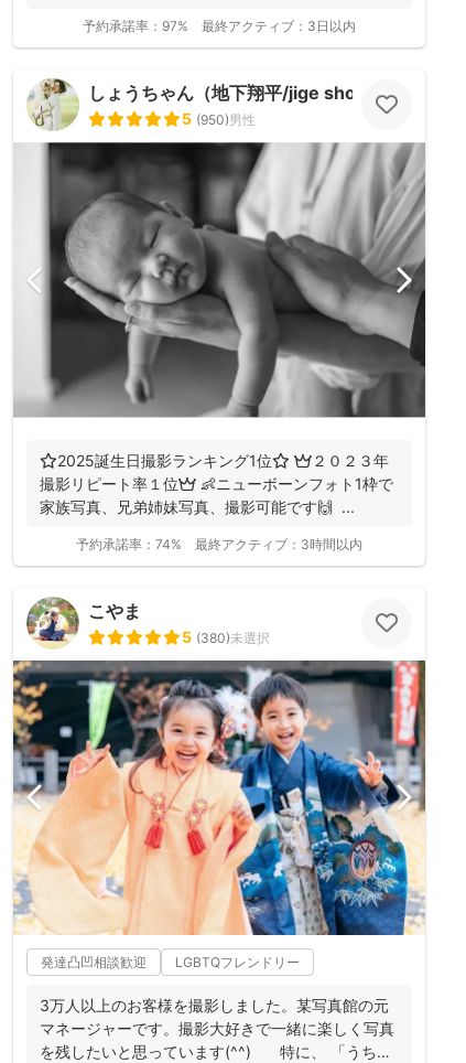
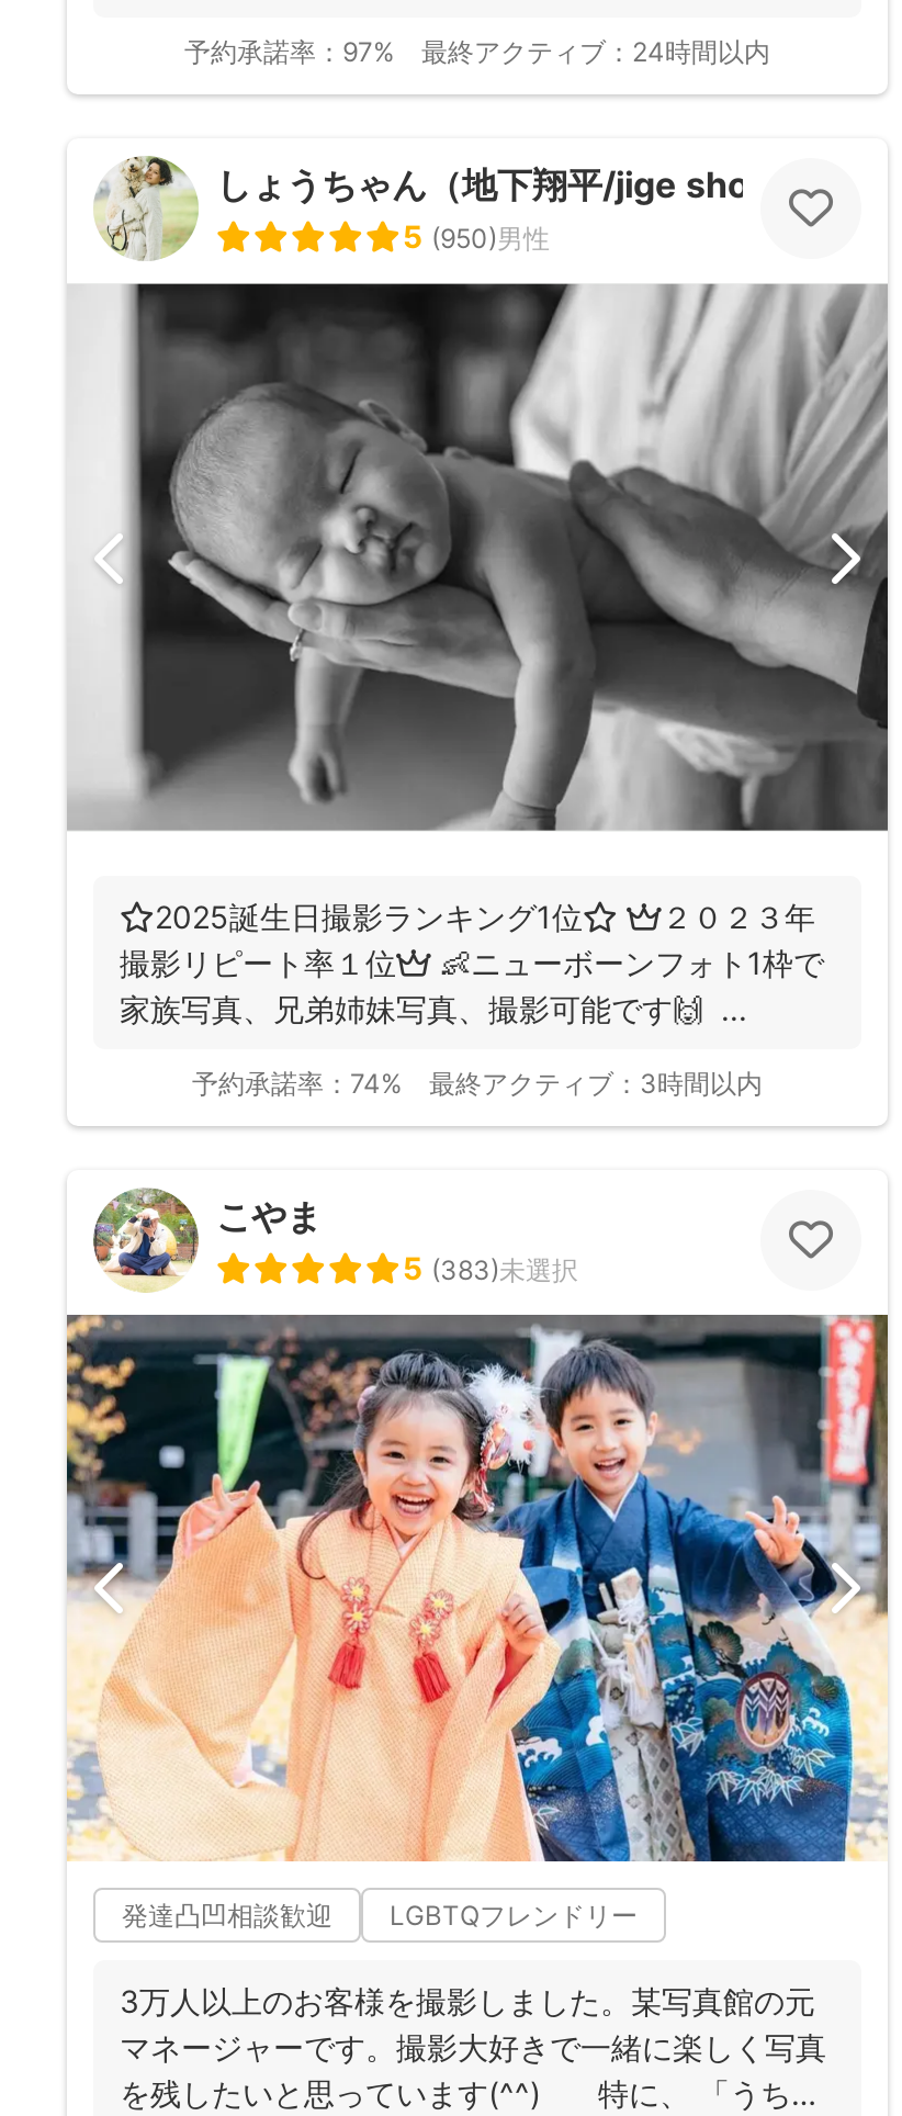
- 最終アクティブ：3日以内
+ 最終アクティブ：24時間以内

- 5 (380)未選択
+ 5 (383)未選択
